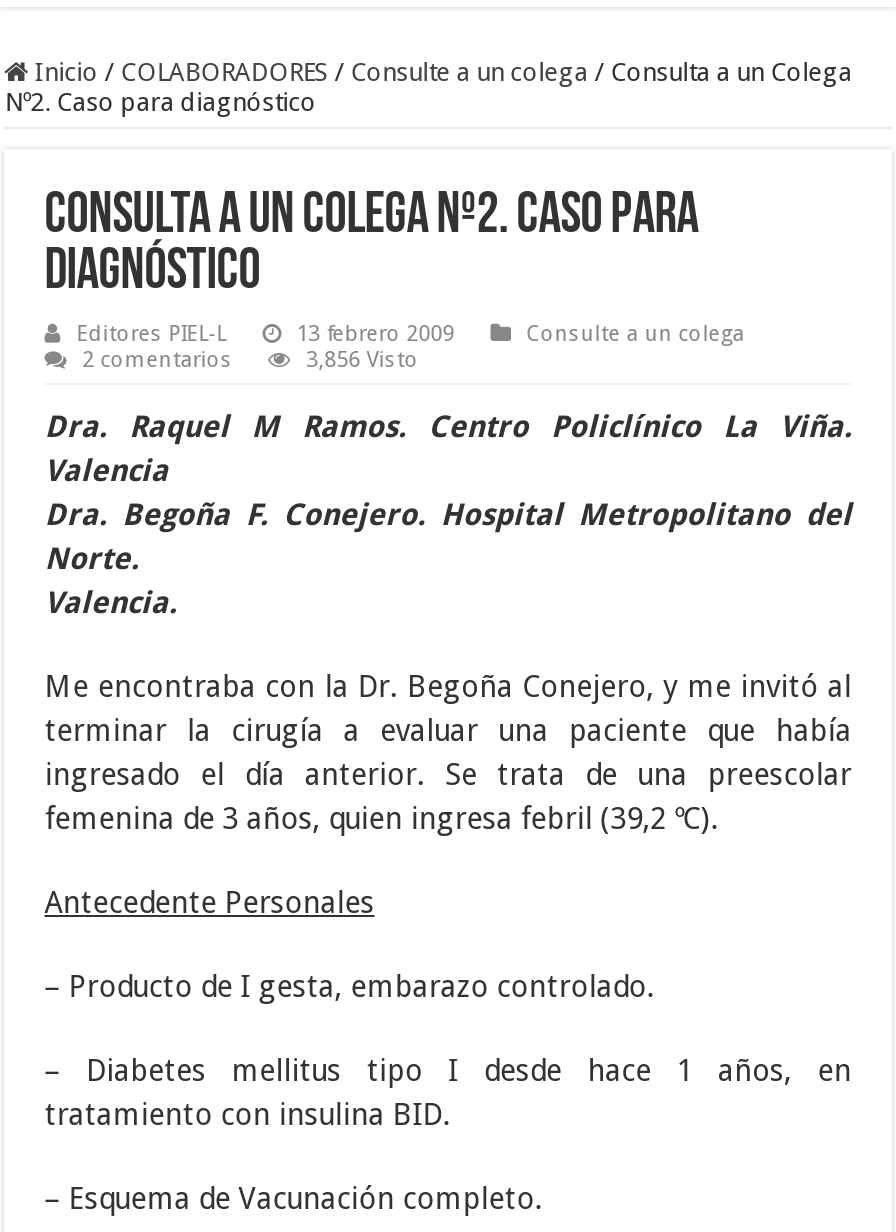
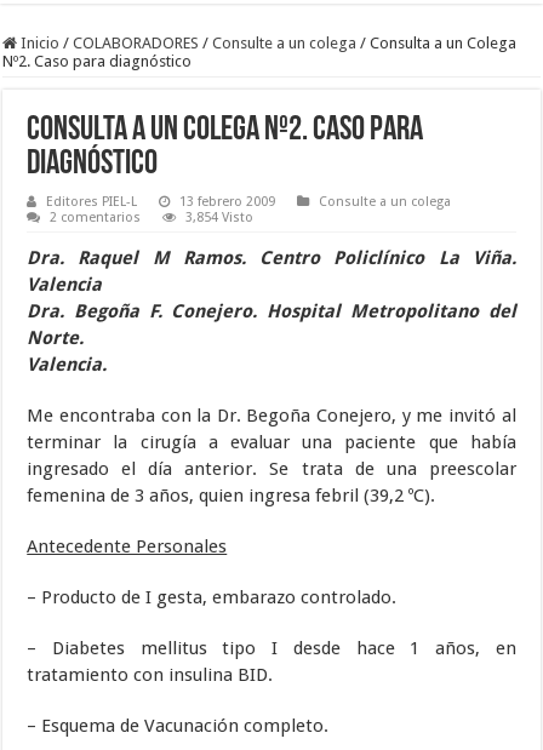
- 3,856 Visto
+ 3,854 Visto
